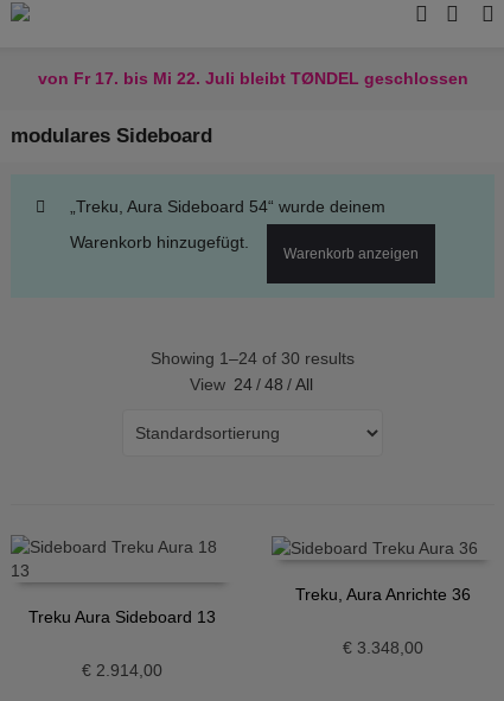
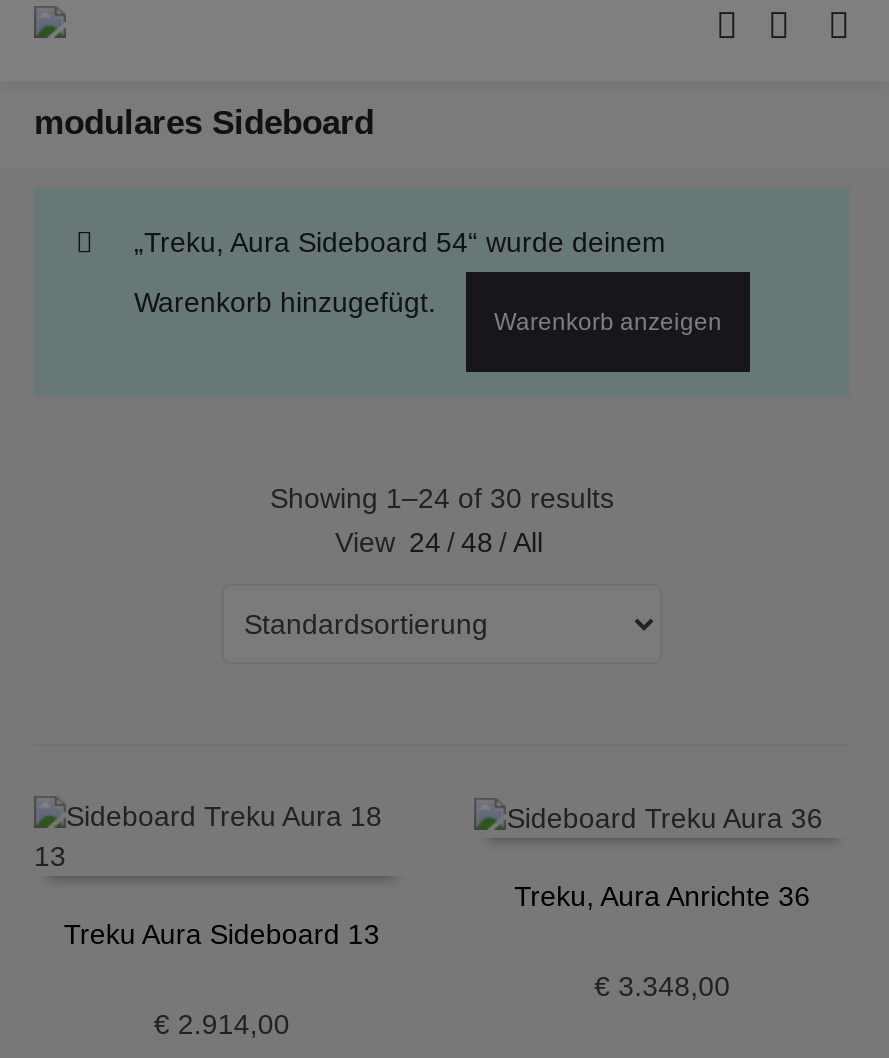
- von Fr 17. bis Mi 22. Juli bleibt TØNDEL geschlossen
